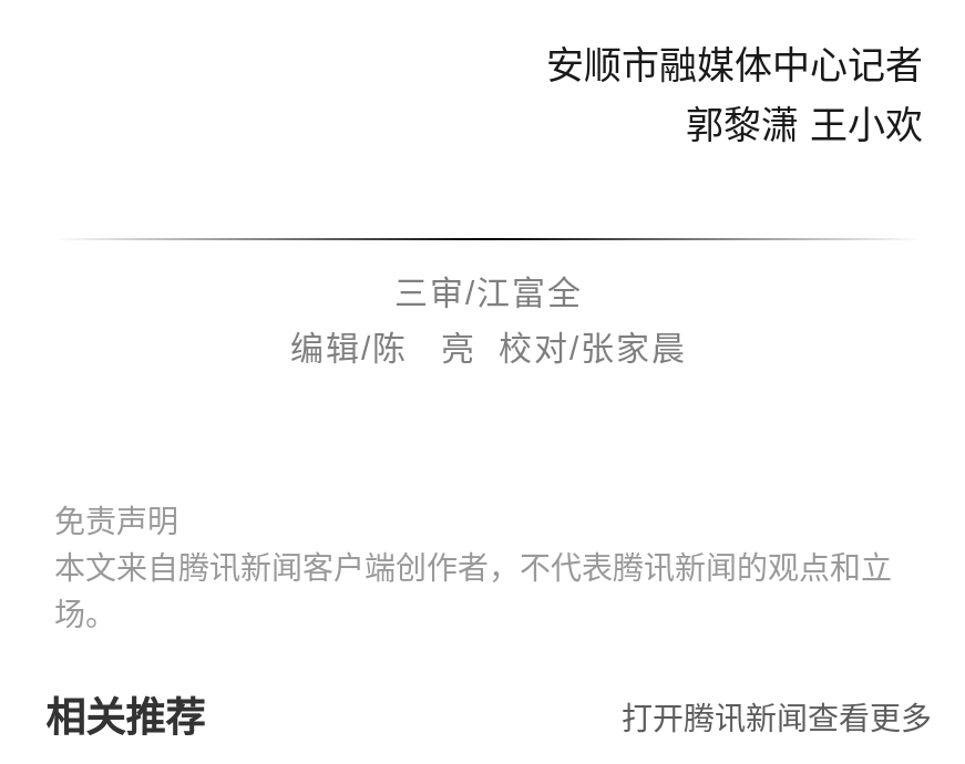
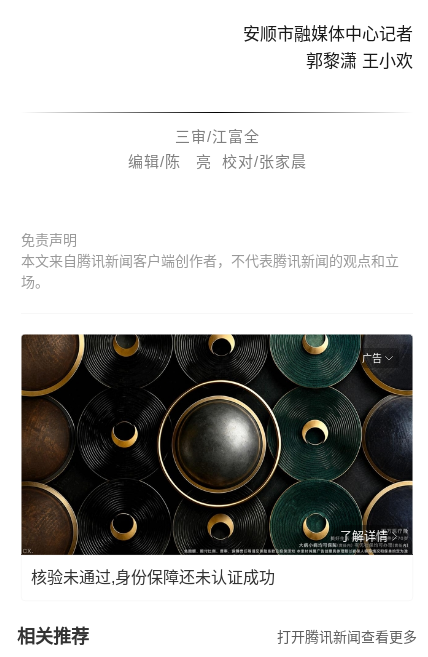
+ [image]
+ 广告

+ 了解详情
+ 核验未通过,身份保障还未认证成功
